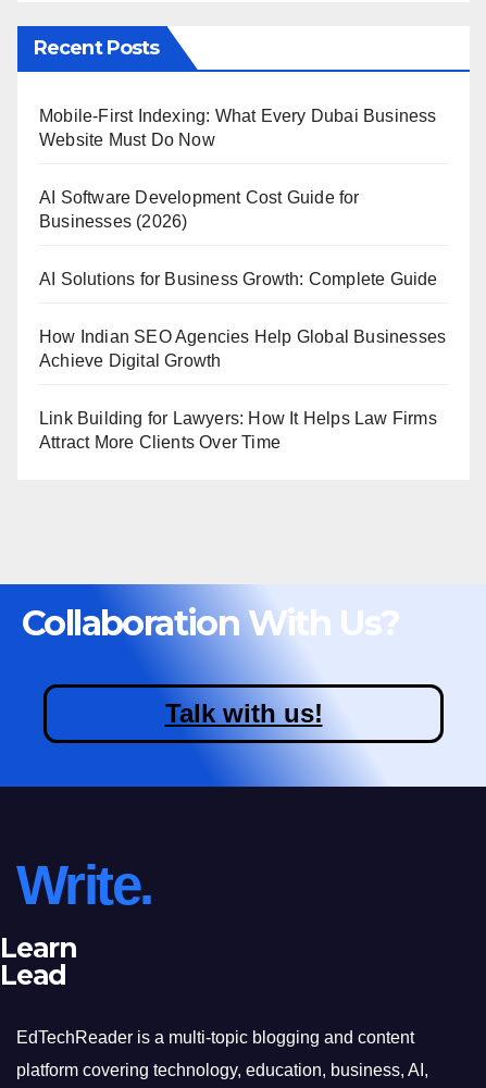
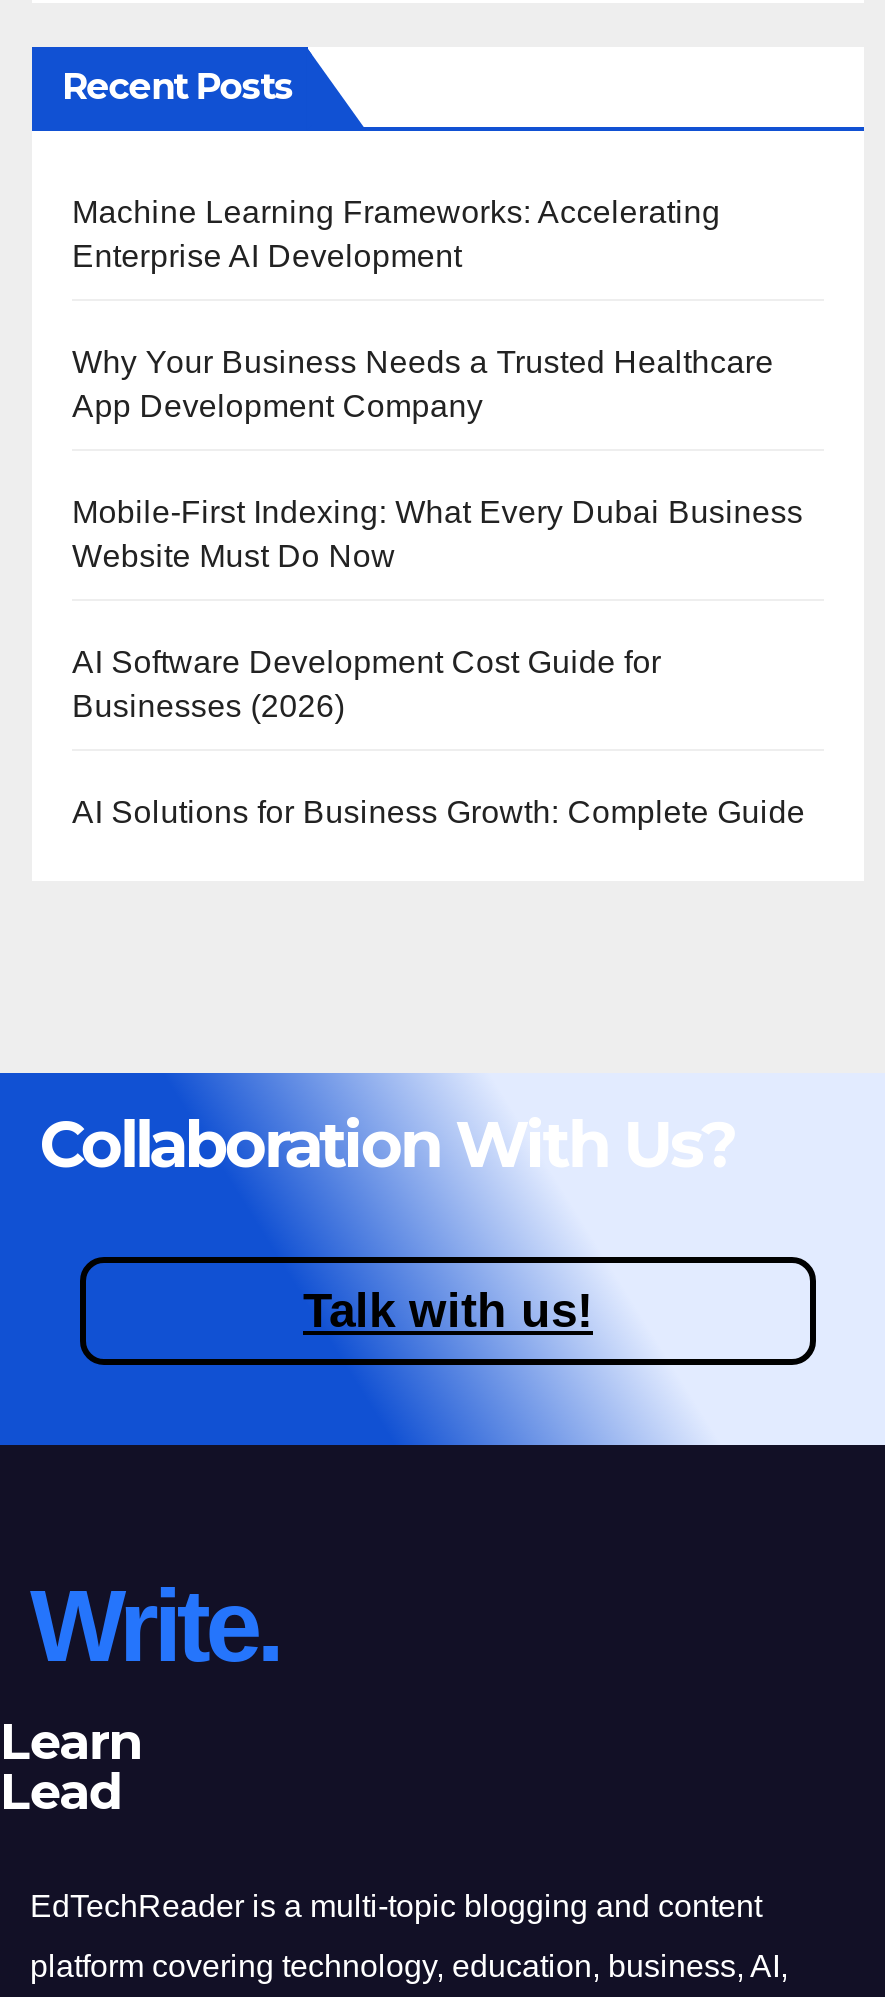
+ Machine Learning Frameworks: Accelerating
+ Enterprise AI Development
+ Why Your Business Needs a Trusted Healthcare
+ App Development Company

moved down: Mobile-First Indexing: What Every Dubai Business | Website Must Do Now | AI Software Development Cost Guide for | Businesses (2026) | AI Solutions for Business Growth: Complete Guide

- How Indian SEO Agencies Help Global Businesses
- Achieve Digital Growth
- Link Building for Lawyers: How It Helps Law Firms
- Attract More Clients Over Time
